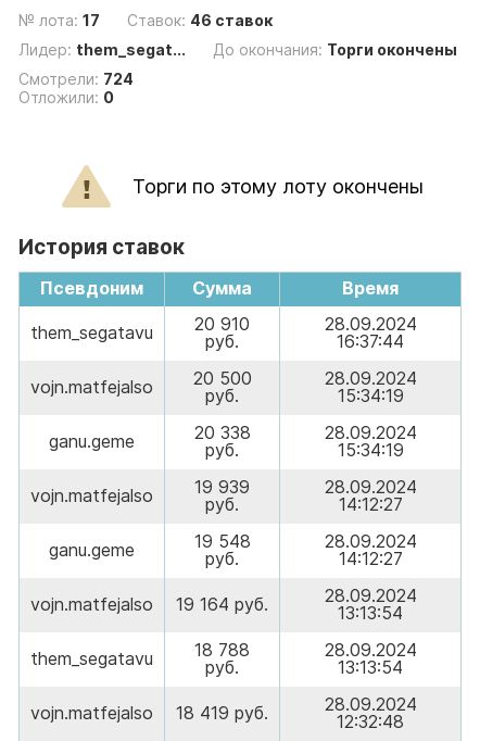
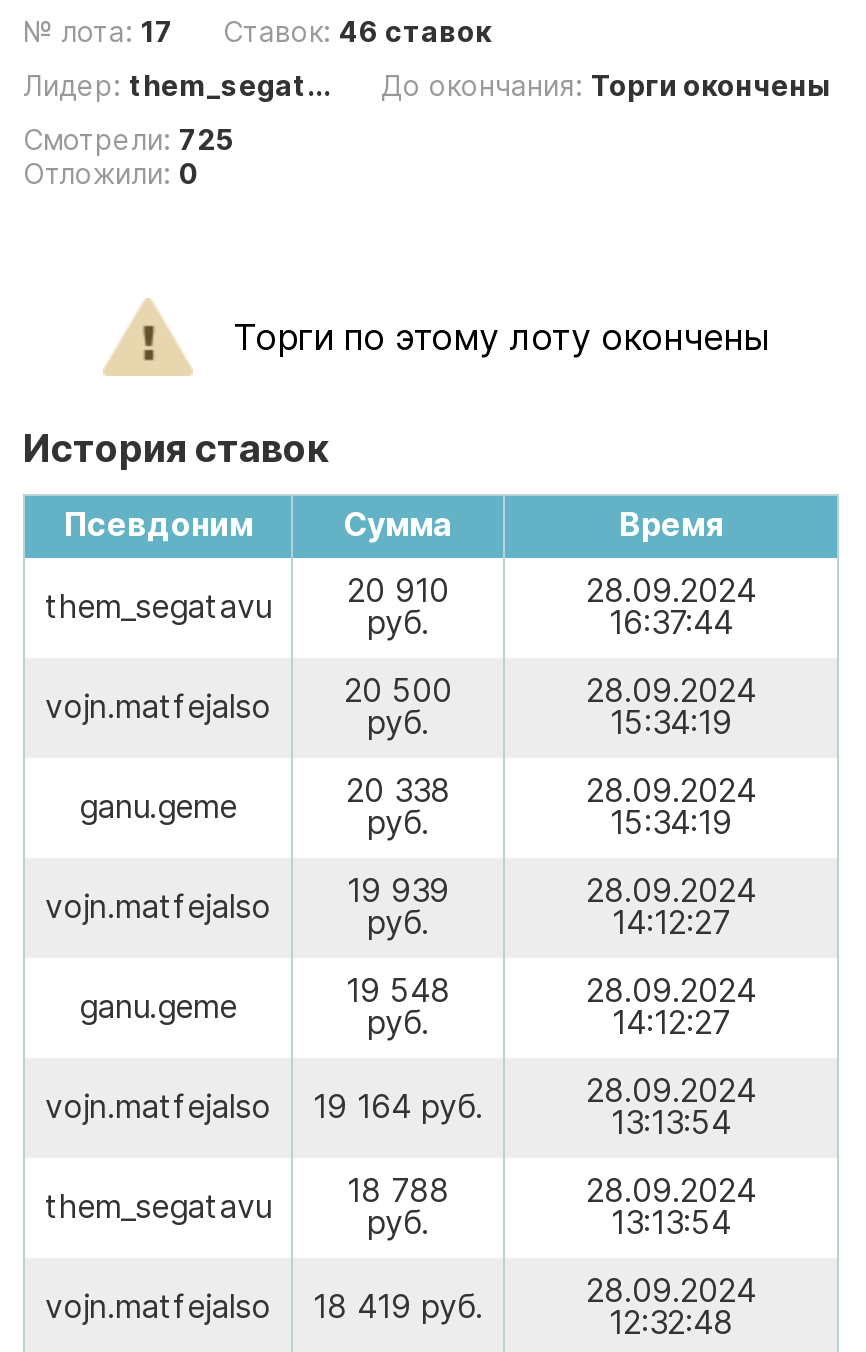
- Смотрели: 724
+ Смотрели: 725
